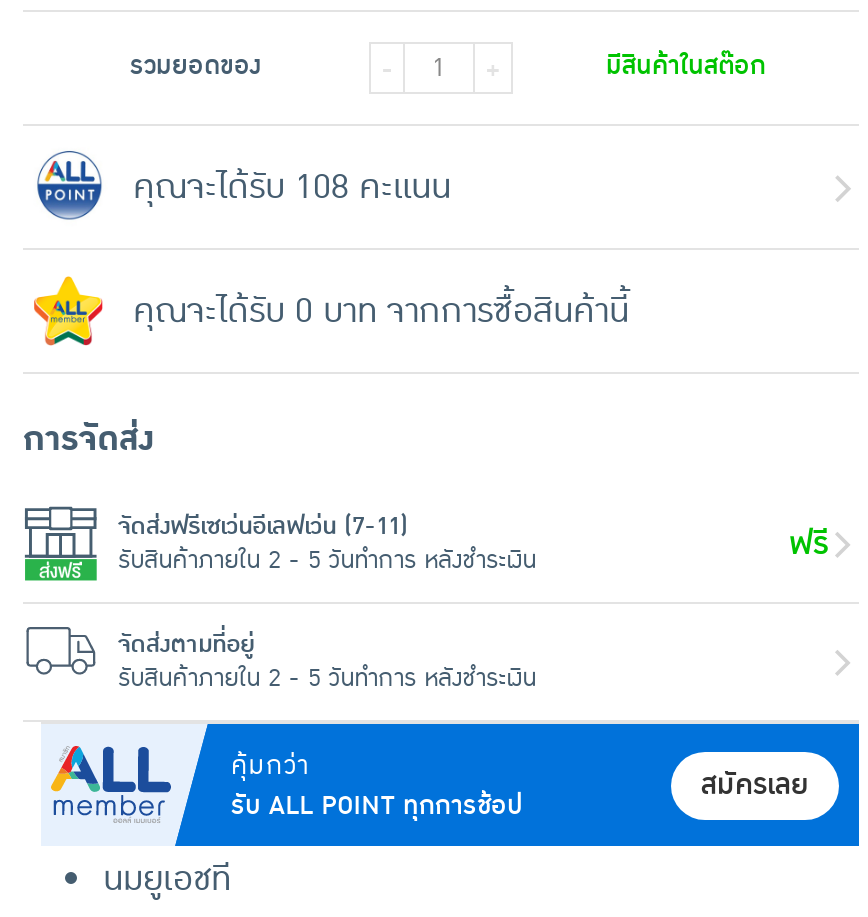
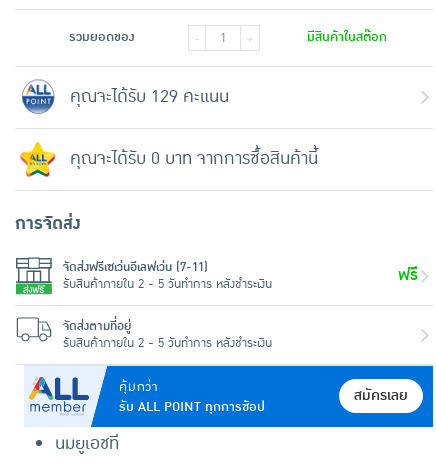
- คุณจะได้รับ 108 คะแนน
+ คุณจะได้รับ 129 คะแนน
